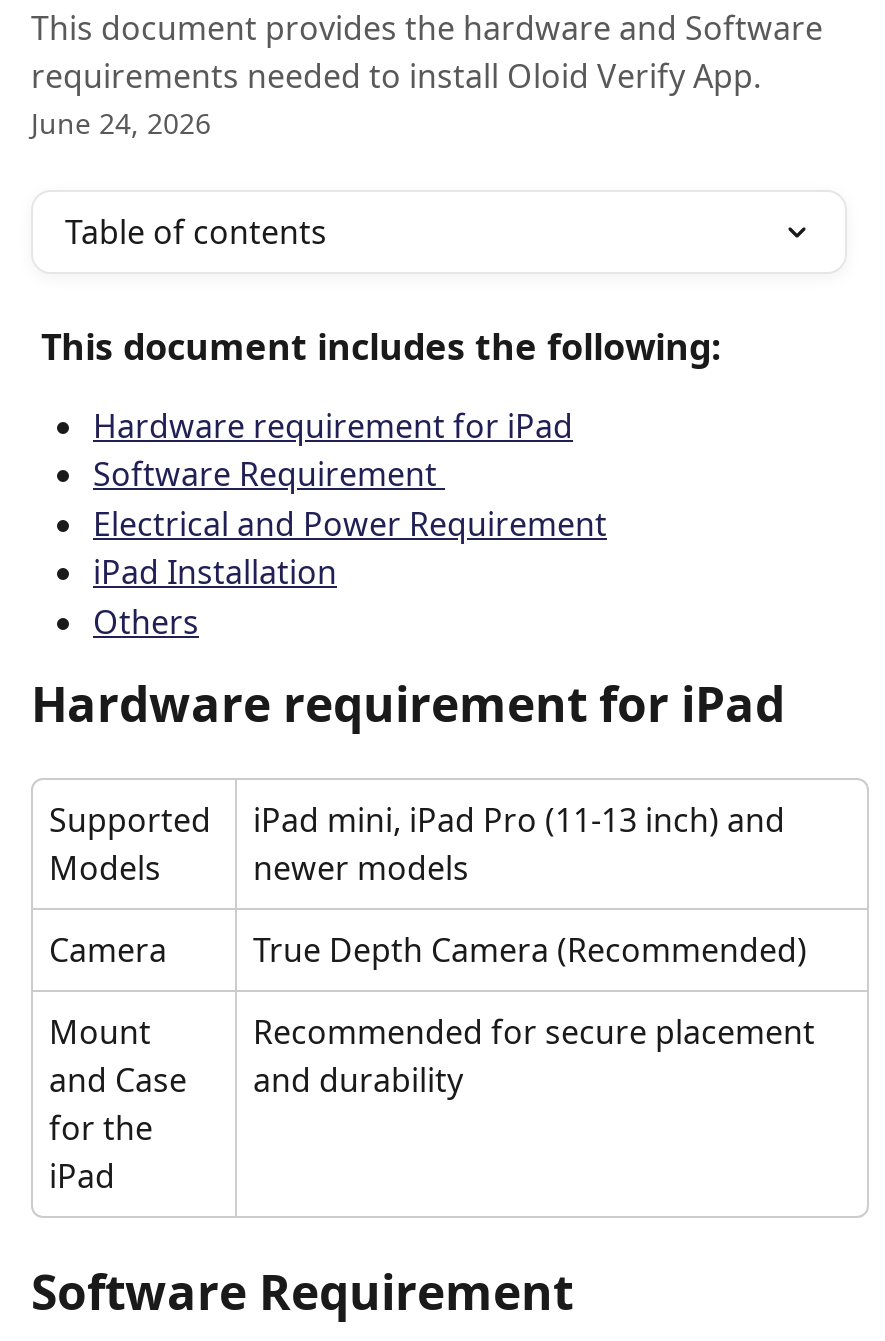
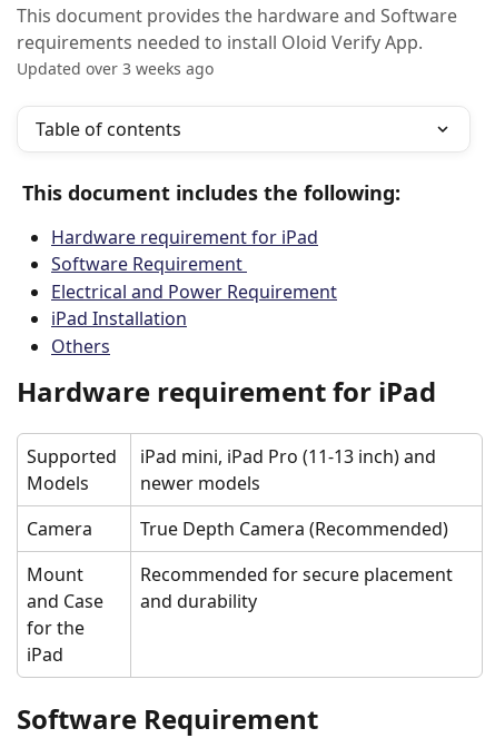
- June 24, 2026
+ Updated over 3 weeks ago
